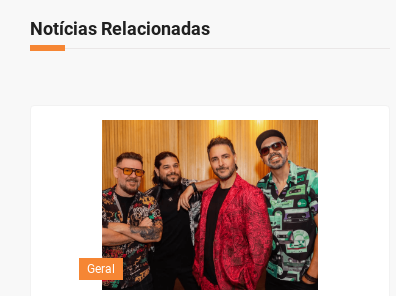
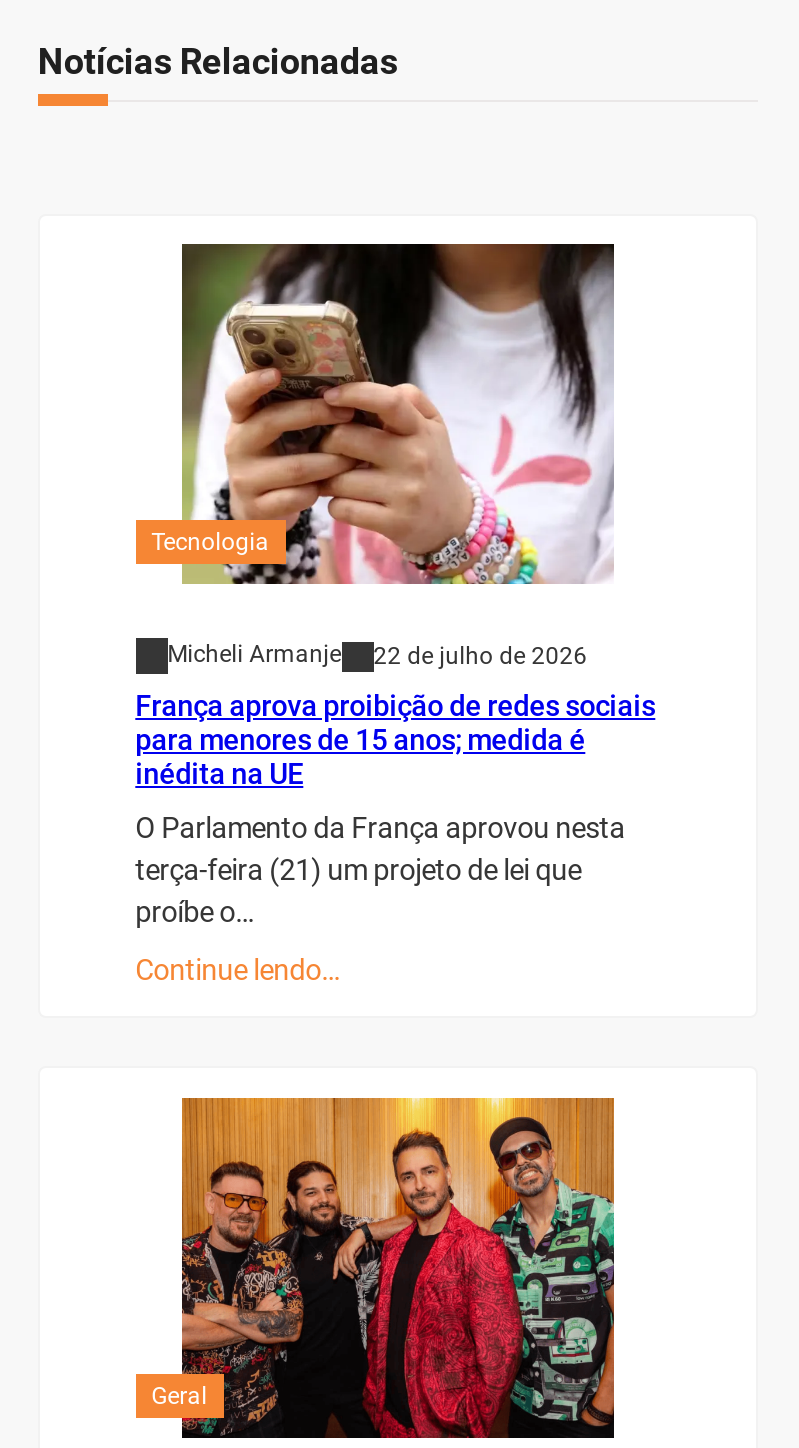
+ Micheli Armanje
+ 22 de julho de 2026
+ França aprova proibição de redes sociais
+ para menores de 15 anos; medida é
+ inédita na UE
+ O Parlamento da França aprovou nesta
+ terça-feira (21) um projeto de lei que
+ proíbe o…
+ Continue lendo…

+ [image]
+ Tecnologia
